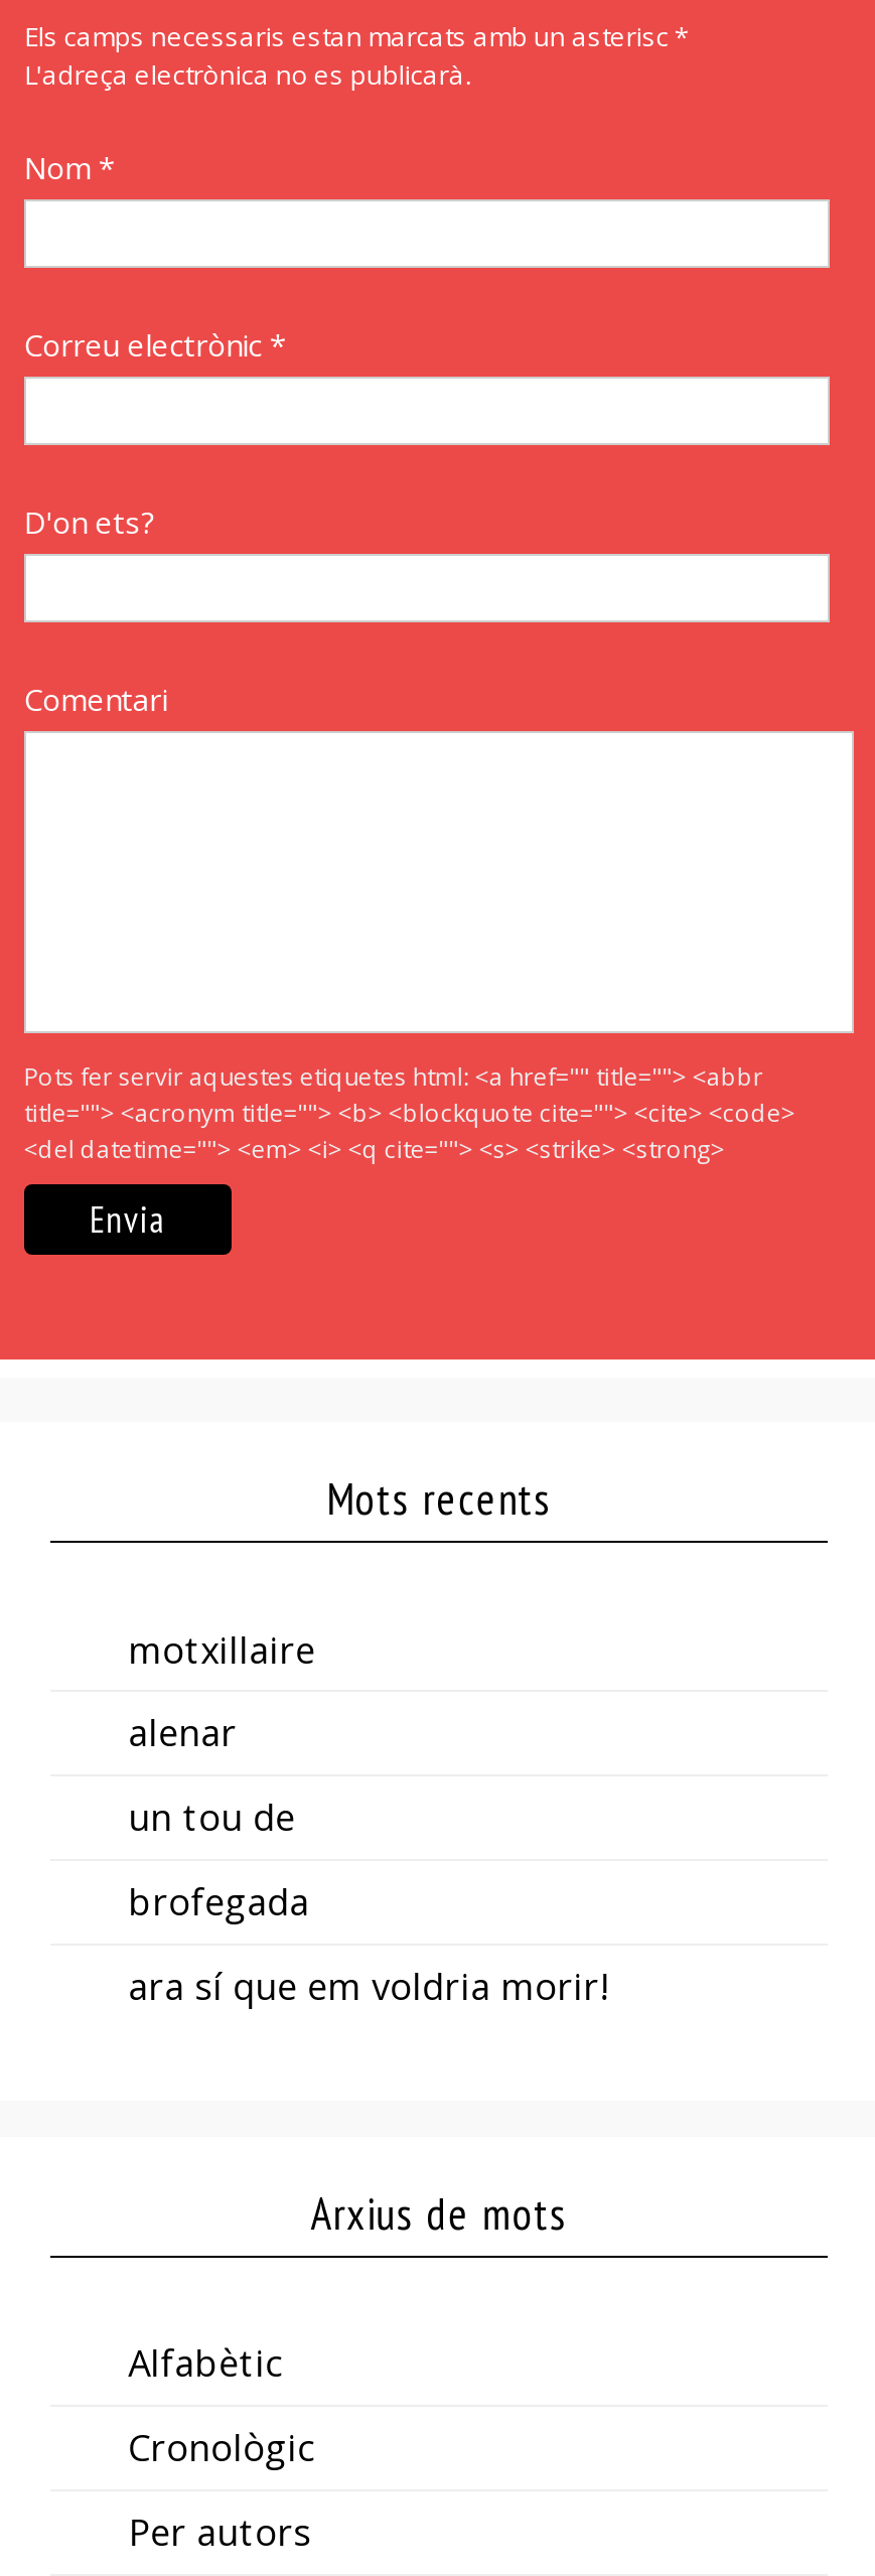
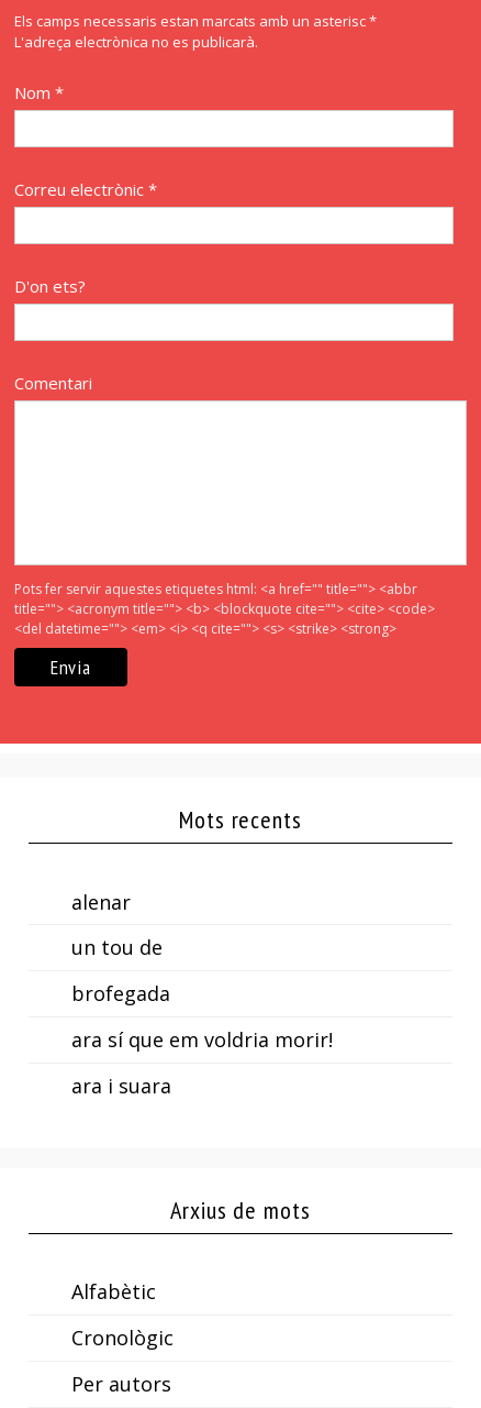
- motxillaire

moved up: alenar | un tou de | brofegada | ara sí que em voldria morir!

+ ara i suara
